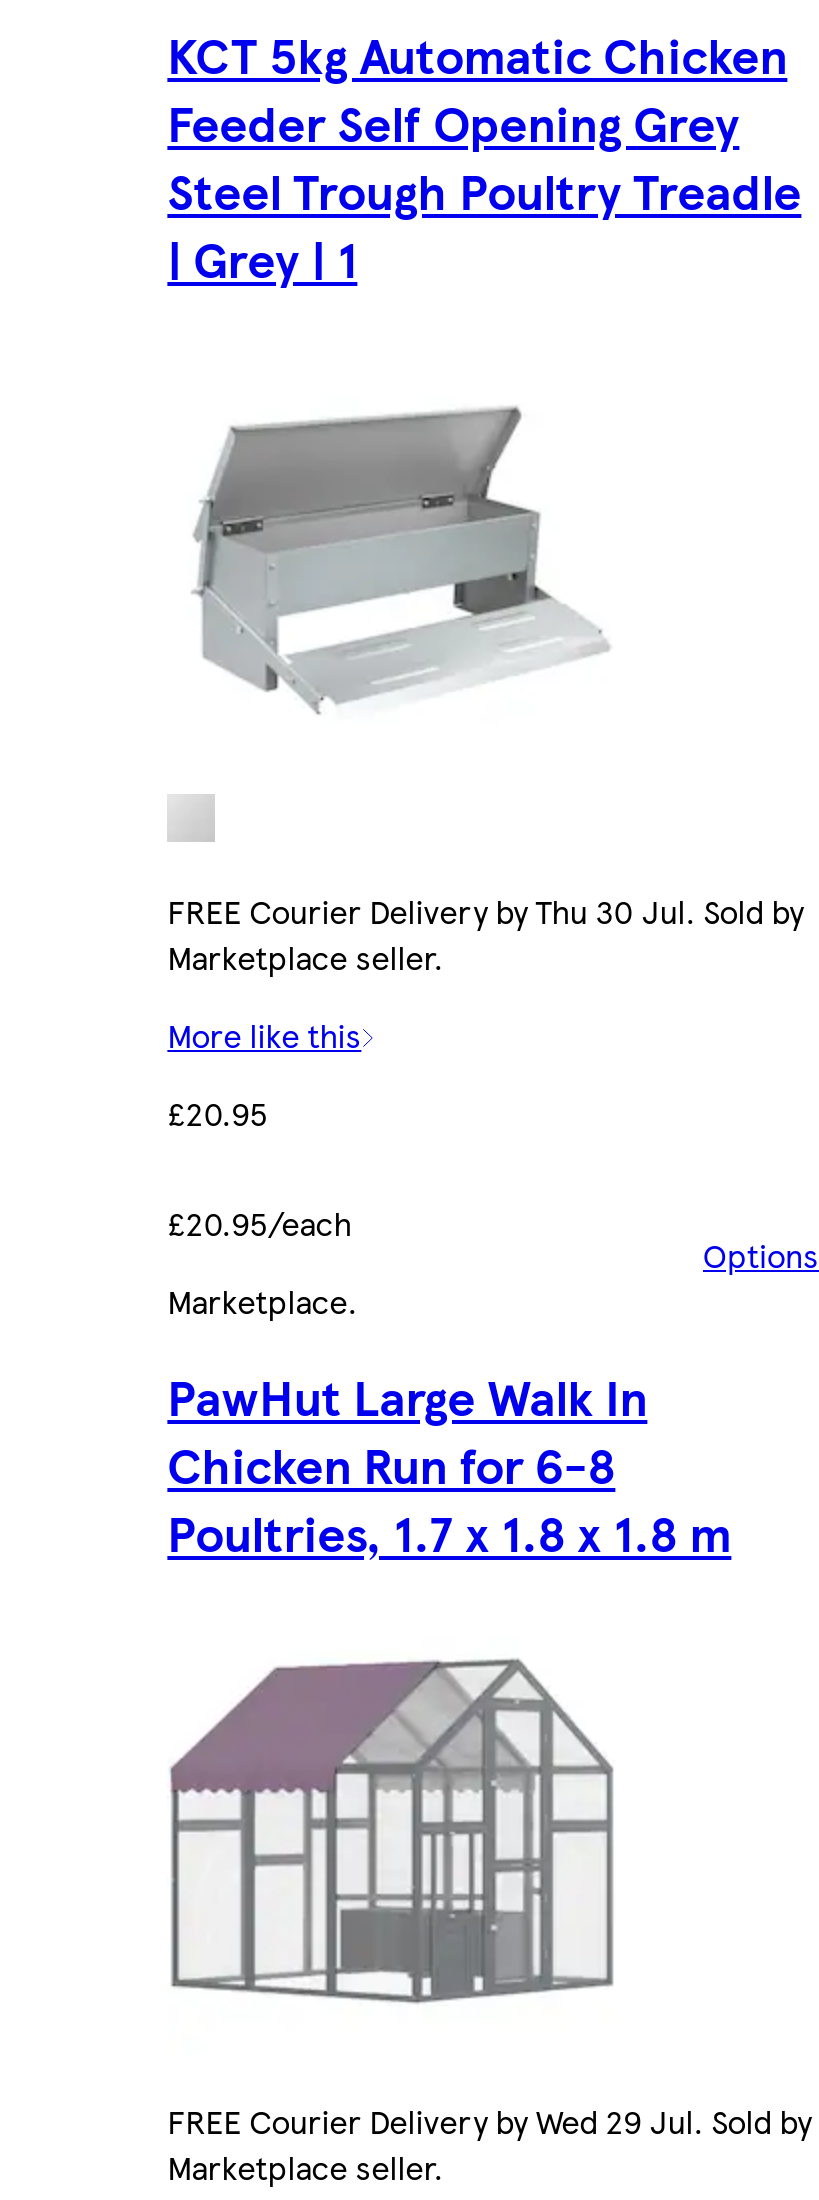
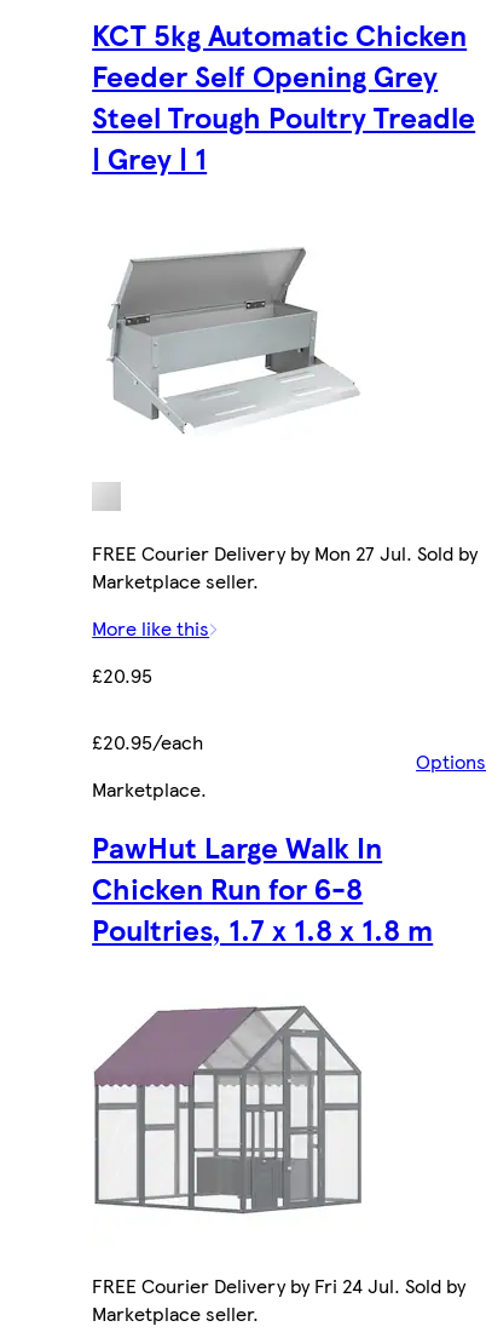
- FREE Courier Delivery by Thu 30 Jul. Sold by
+ FREE Courier Delivery by Mon 27 Jul. Sold by

- FREE Courier Delivery by Wed 29 Jul. Sold by
+ FREE Courier Delivery by Fri 24 Jul. Sold by
